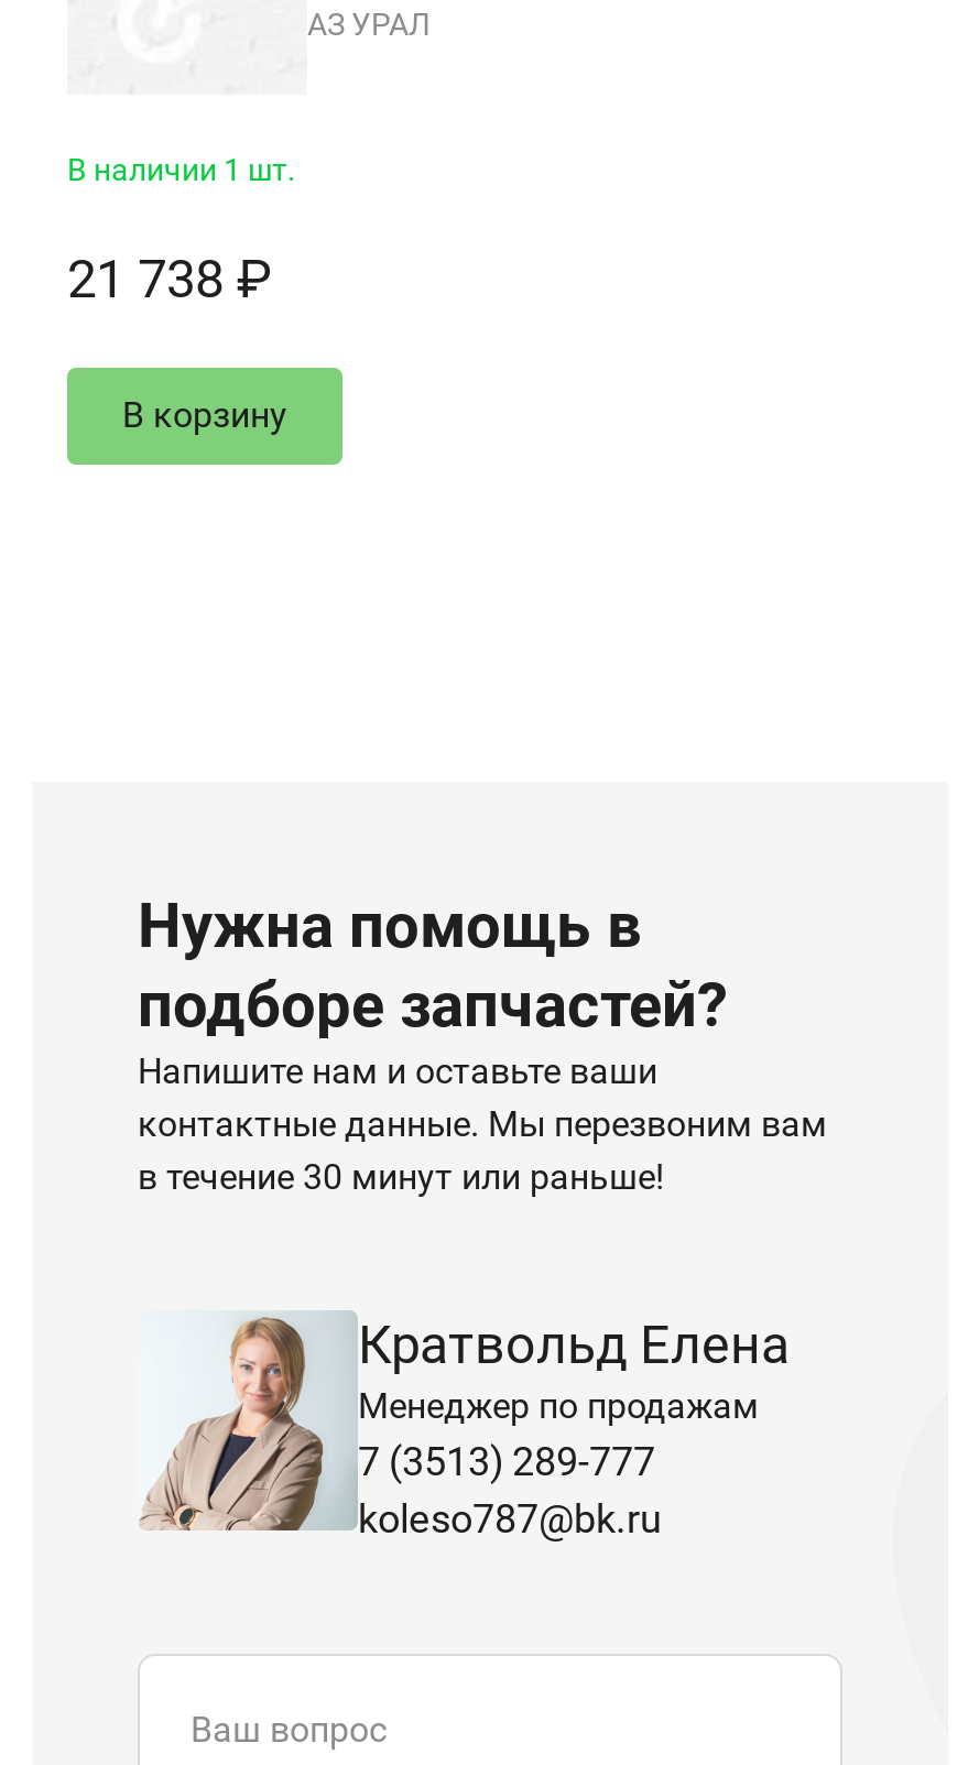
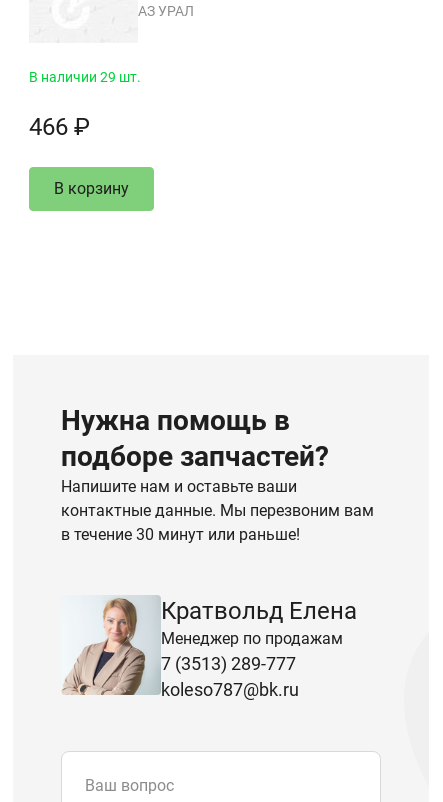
- В наличии 1 шт.
+ В наличии 29 шт.

- 21 738 ₽
+ 466 ₽
